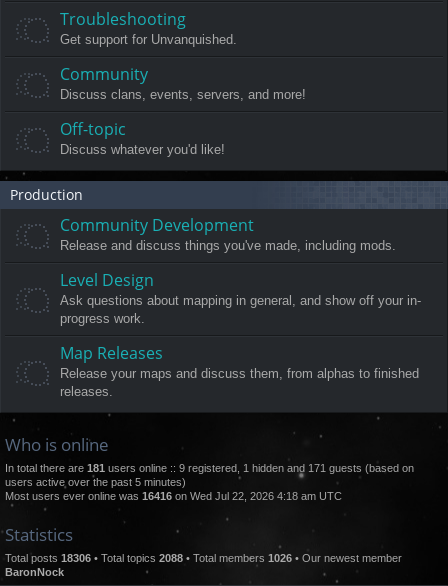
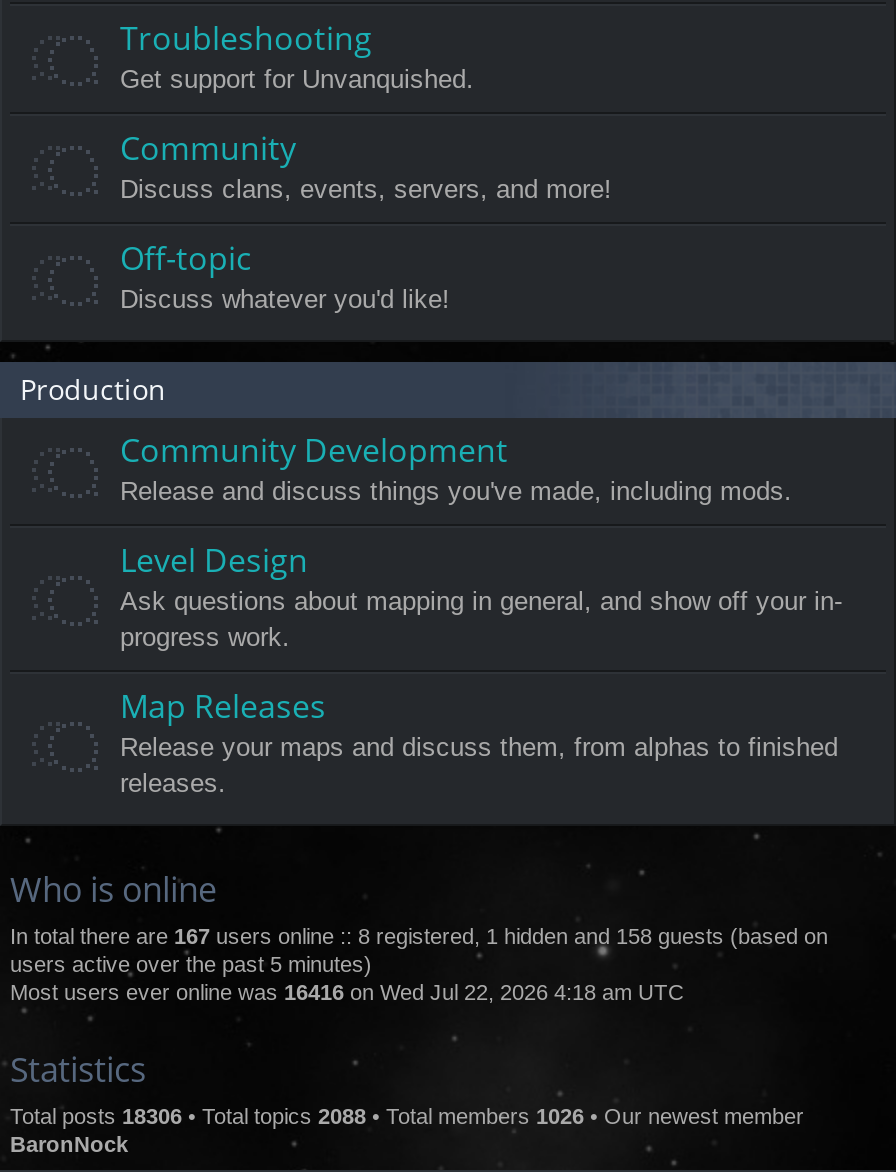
- In total there are 181 users online :: 9 registered, 1 hidden and 171 guests (based on
+ In total there are 167 users online :: 8 registered, 1 hidden and 158 guests (based on
